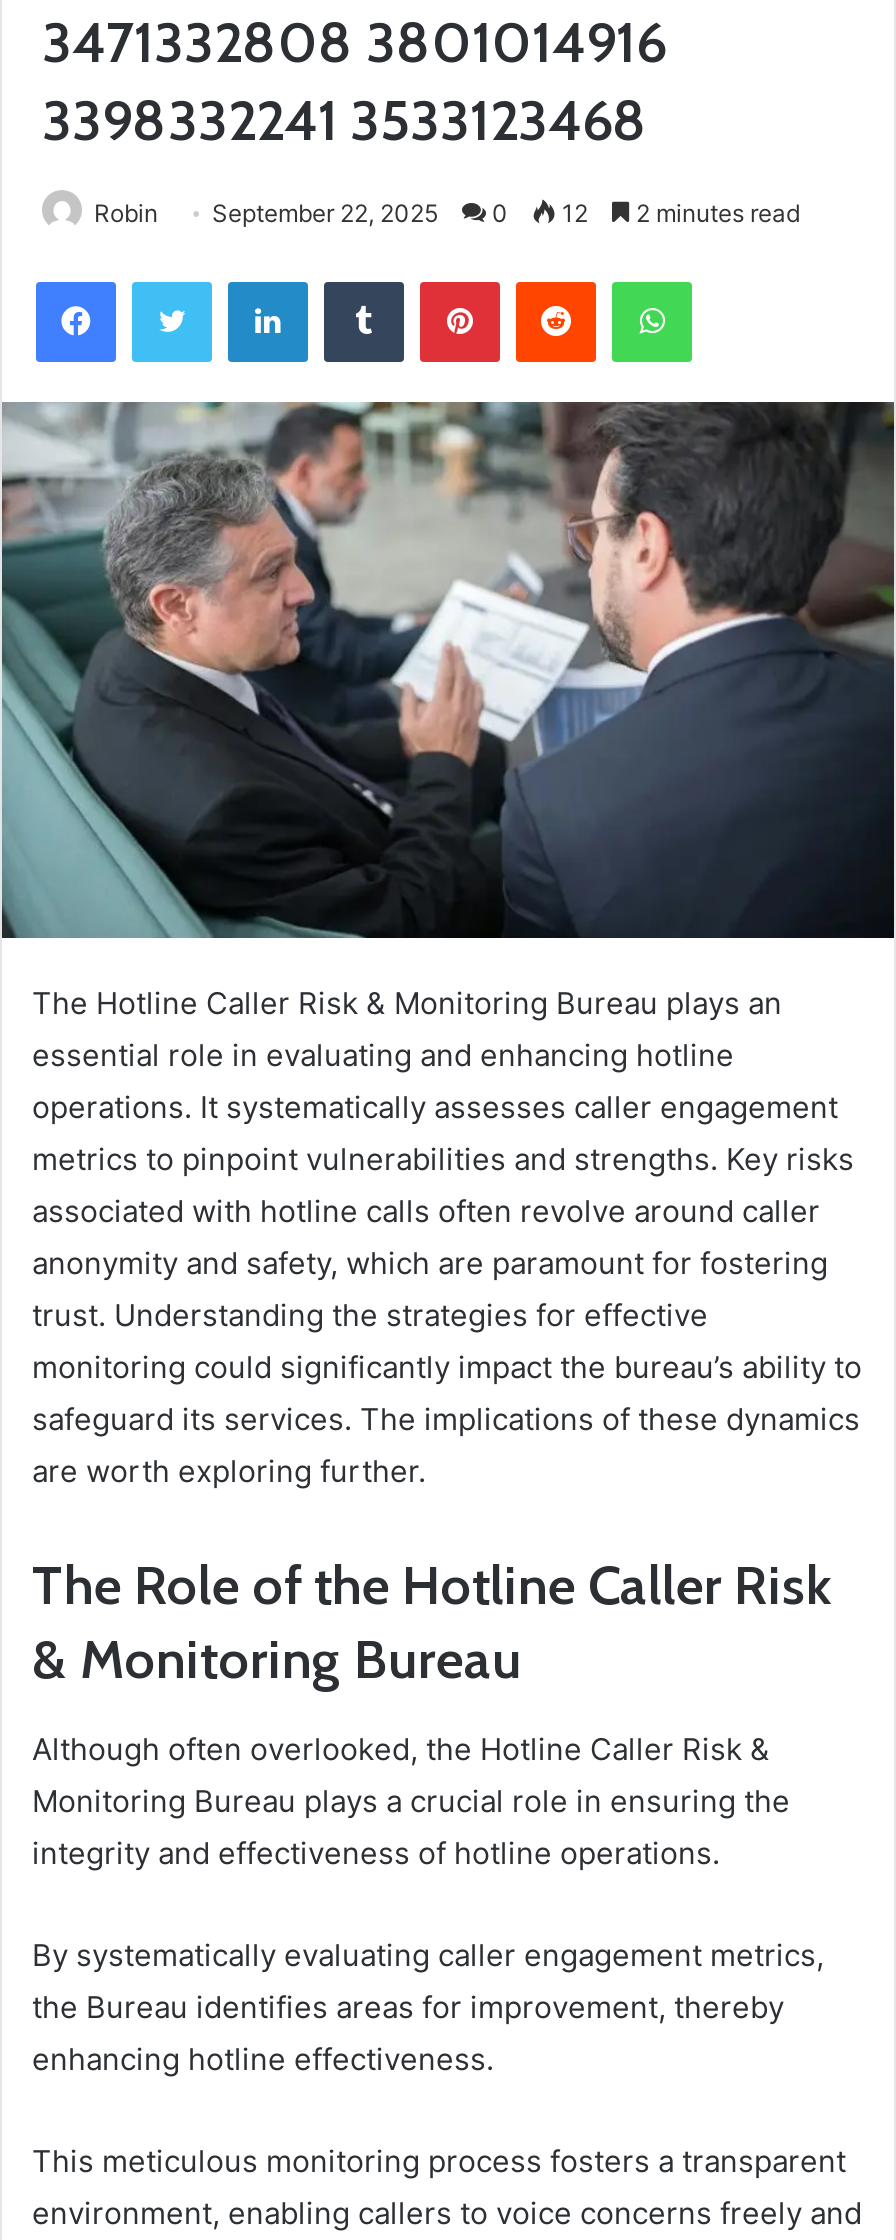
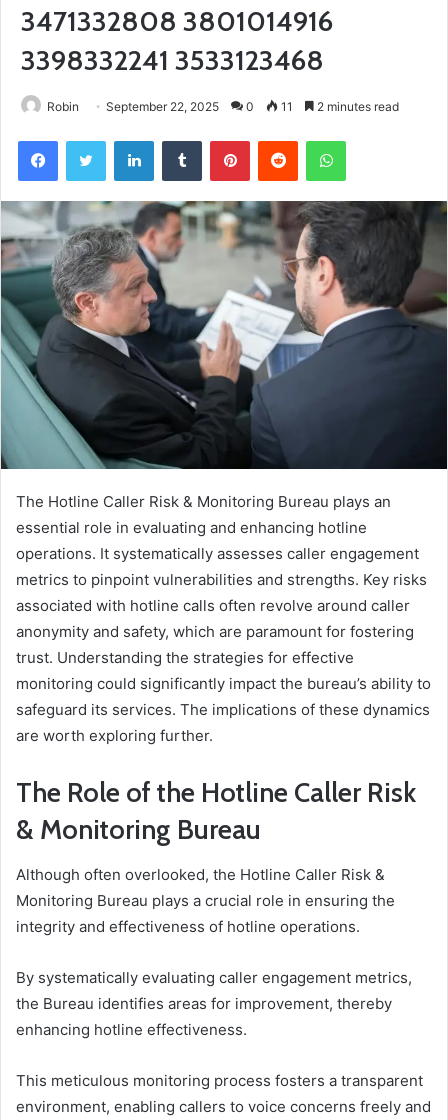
- Robin September 22, 2025 0 12 2 minutes read
+ Robin September 22, 2025 0 11 2 minutes read
